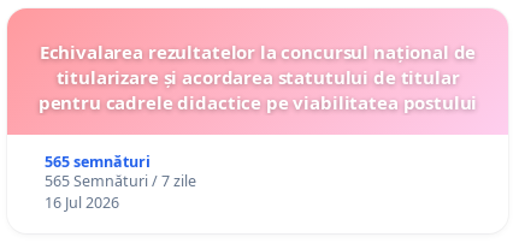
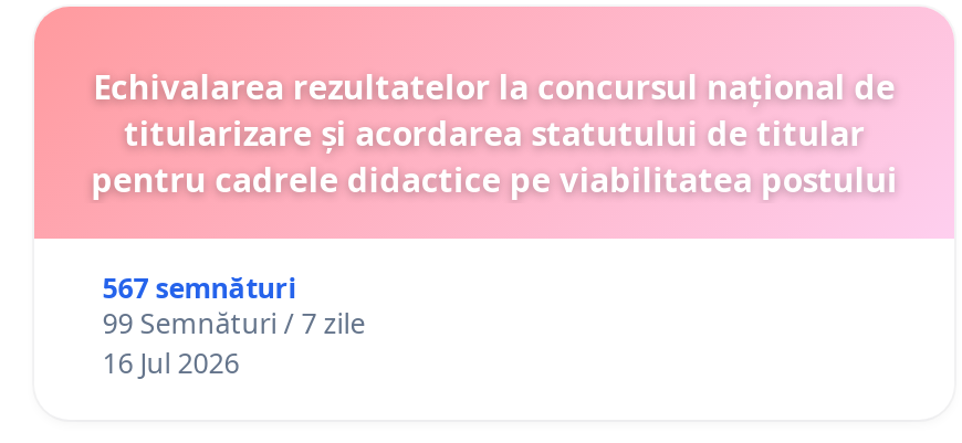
- 565 semnături
+ 567 semnături

- 565 Semnături / 7 zile
+ 99 Semnături / 7 zile
